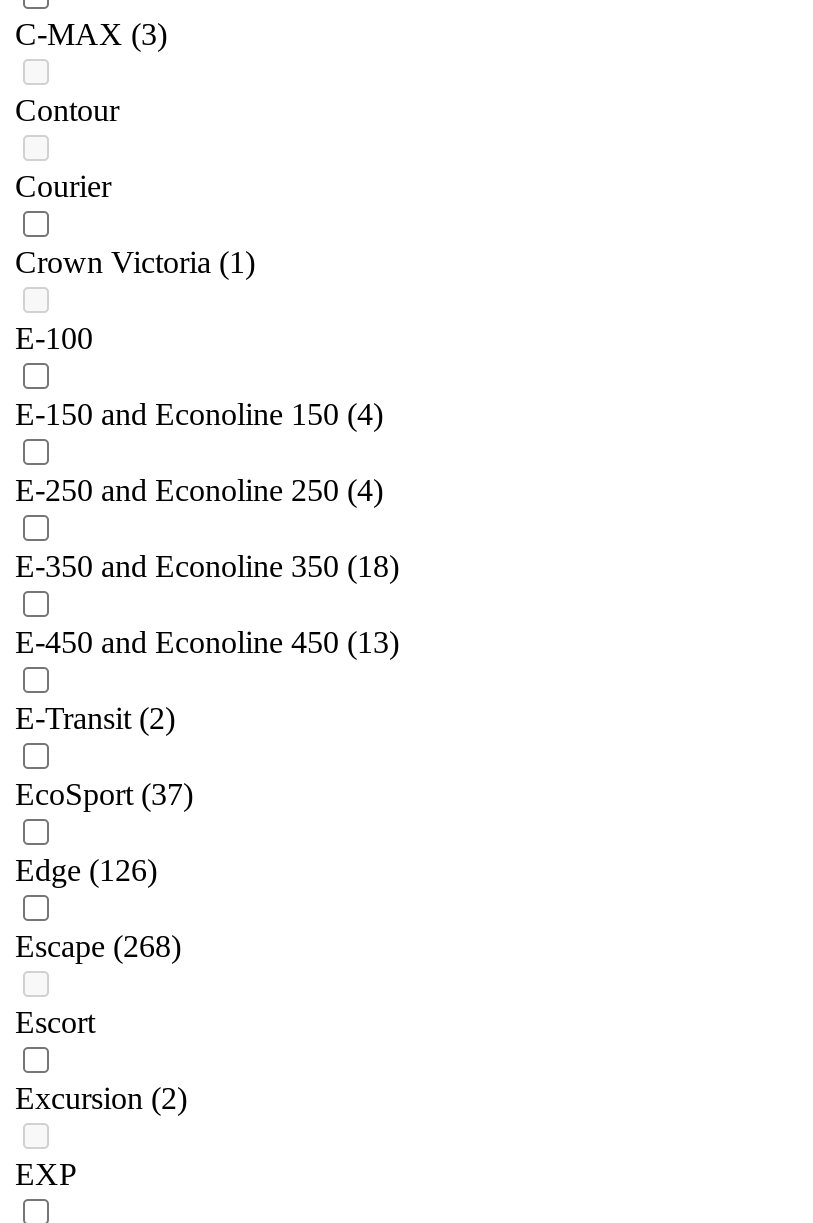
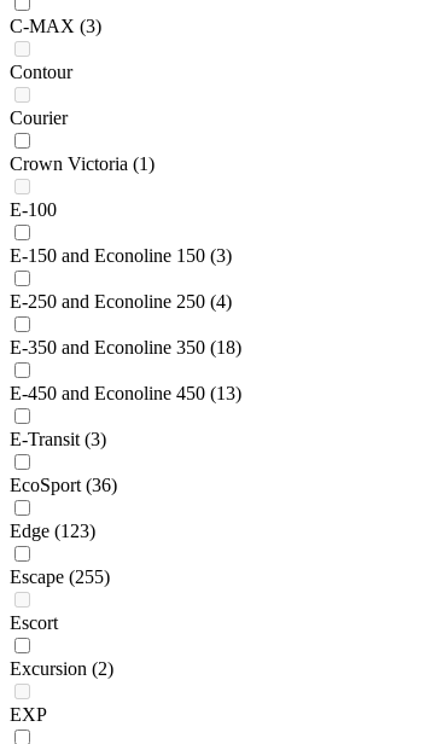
- E-150 and Econoline 150 (4)
+ E-150 and Econoline 150 (3)

- E-Transit (2)
+ E-Transit (3)

- EcoSport (37)
+ EcoSport (36)

- Edge (126)
+ Edge (123)

- Escape (268)
+ Escape (255)
